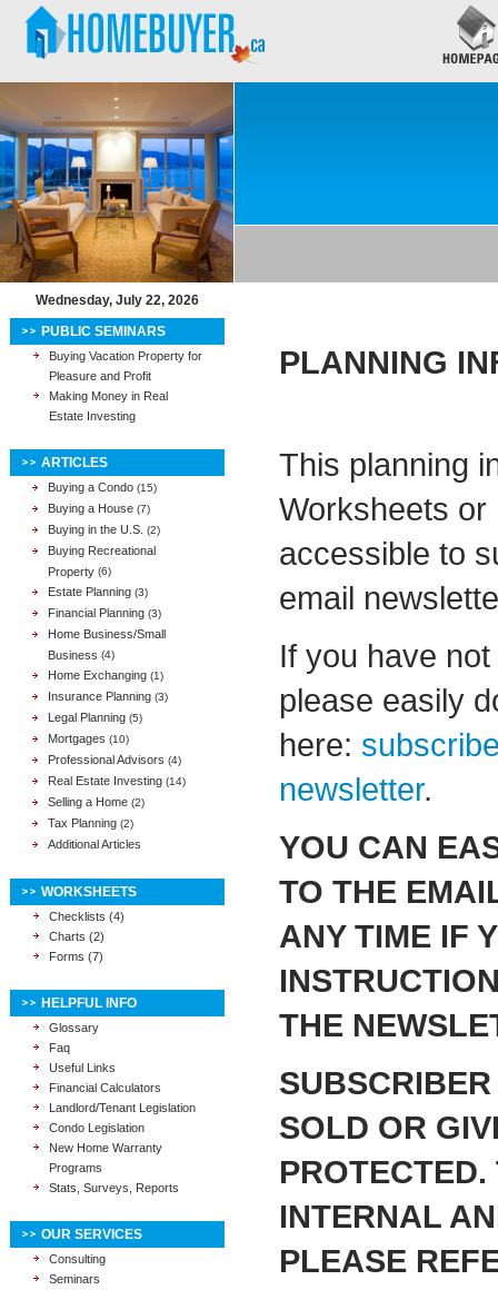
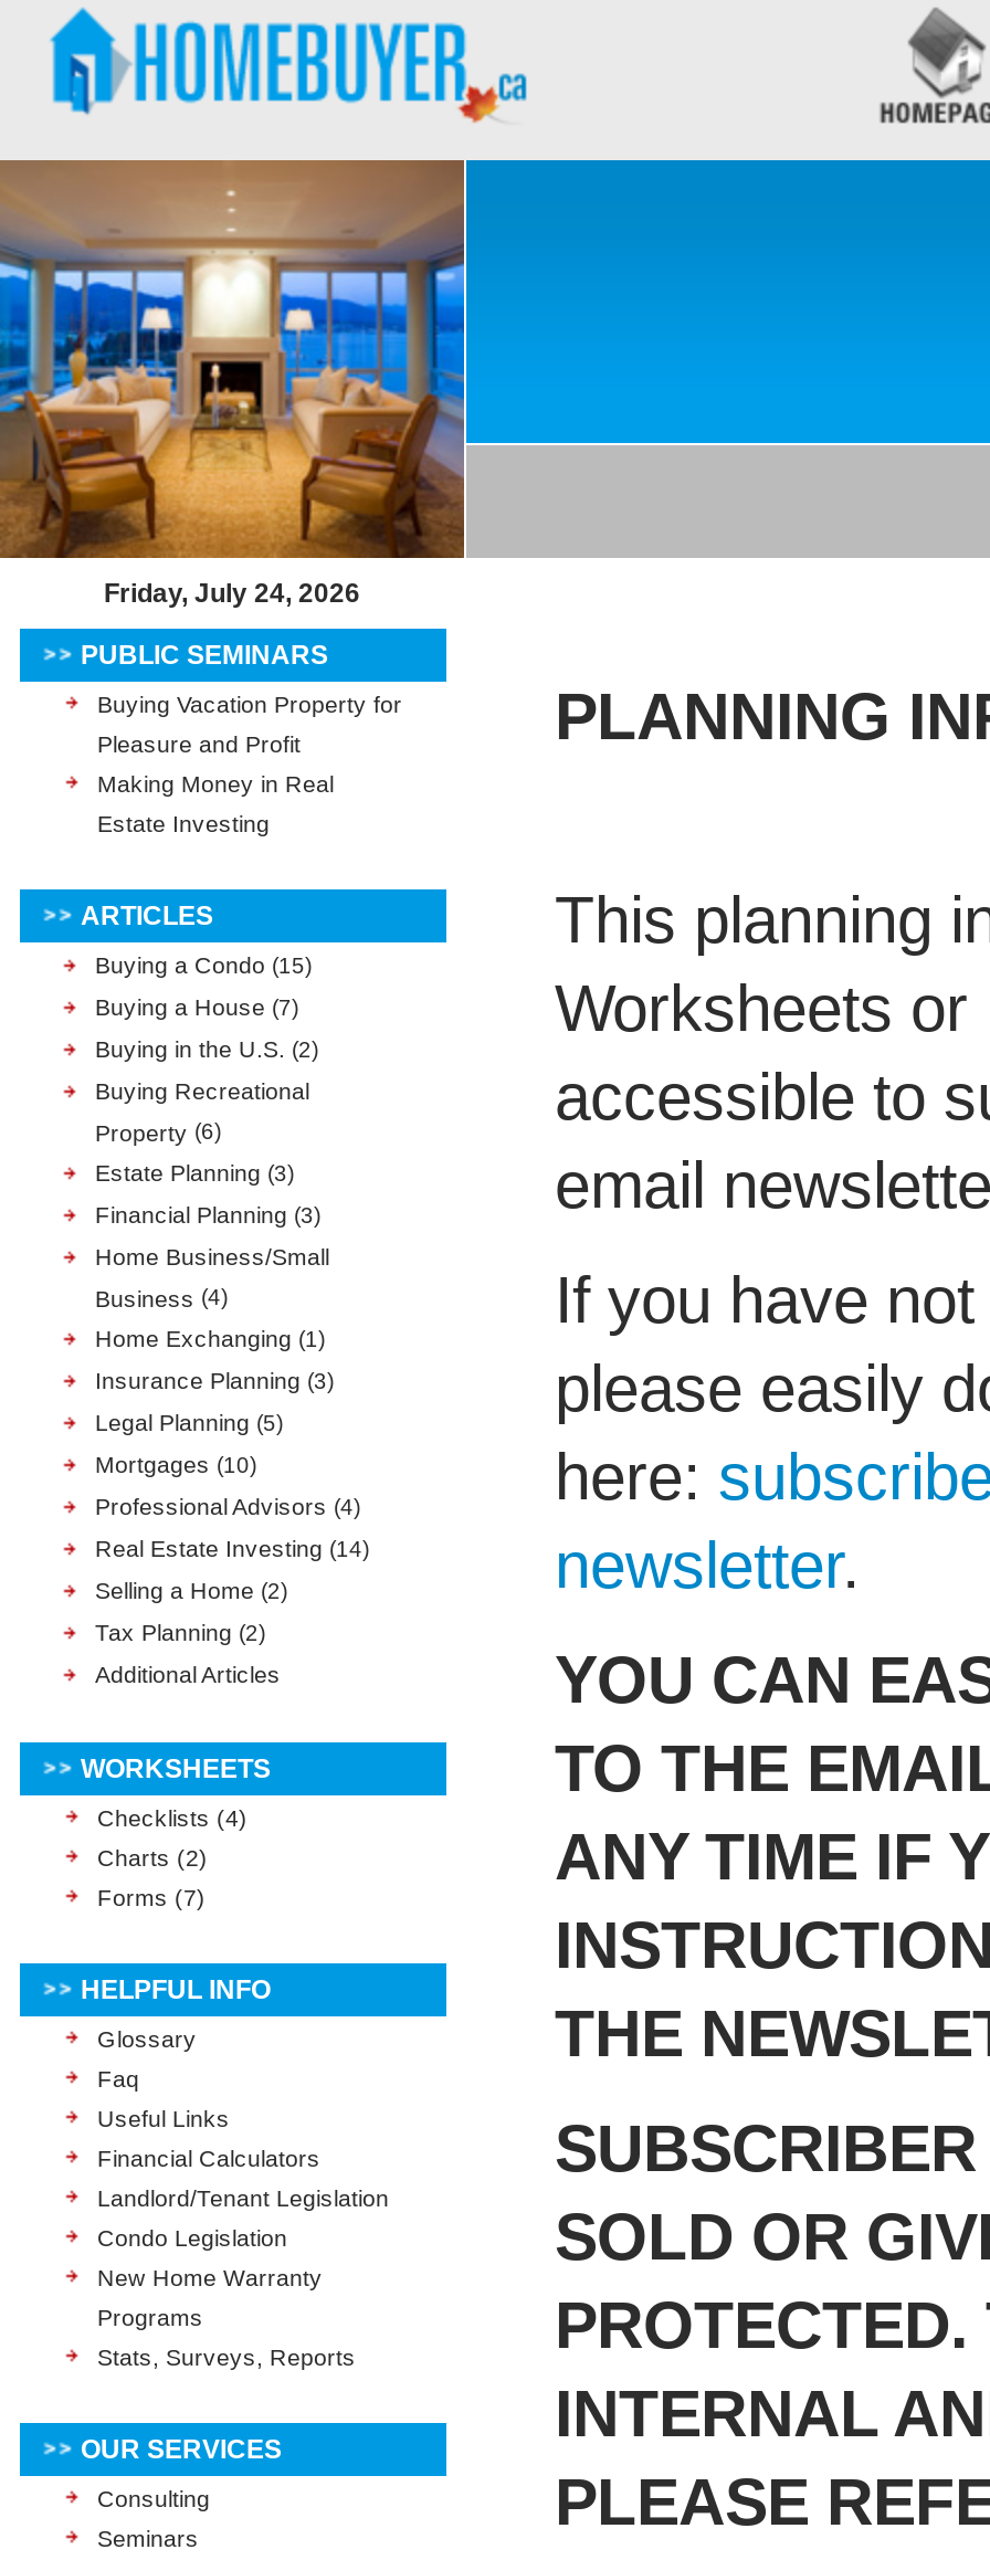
- Wednesday, July 22, 2026
+ Friday, July 24, 2026
